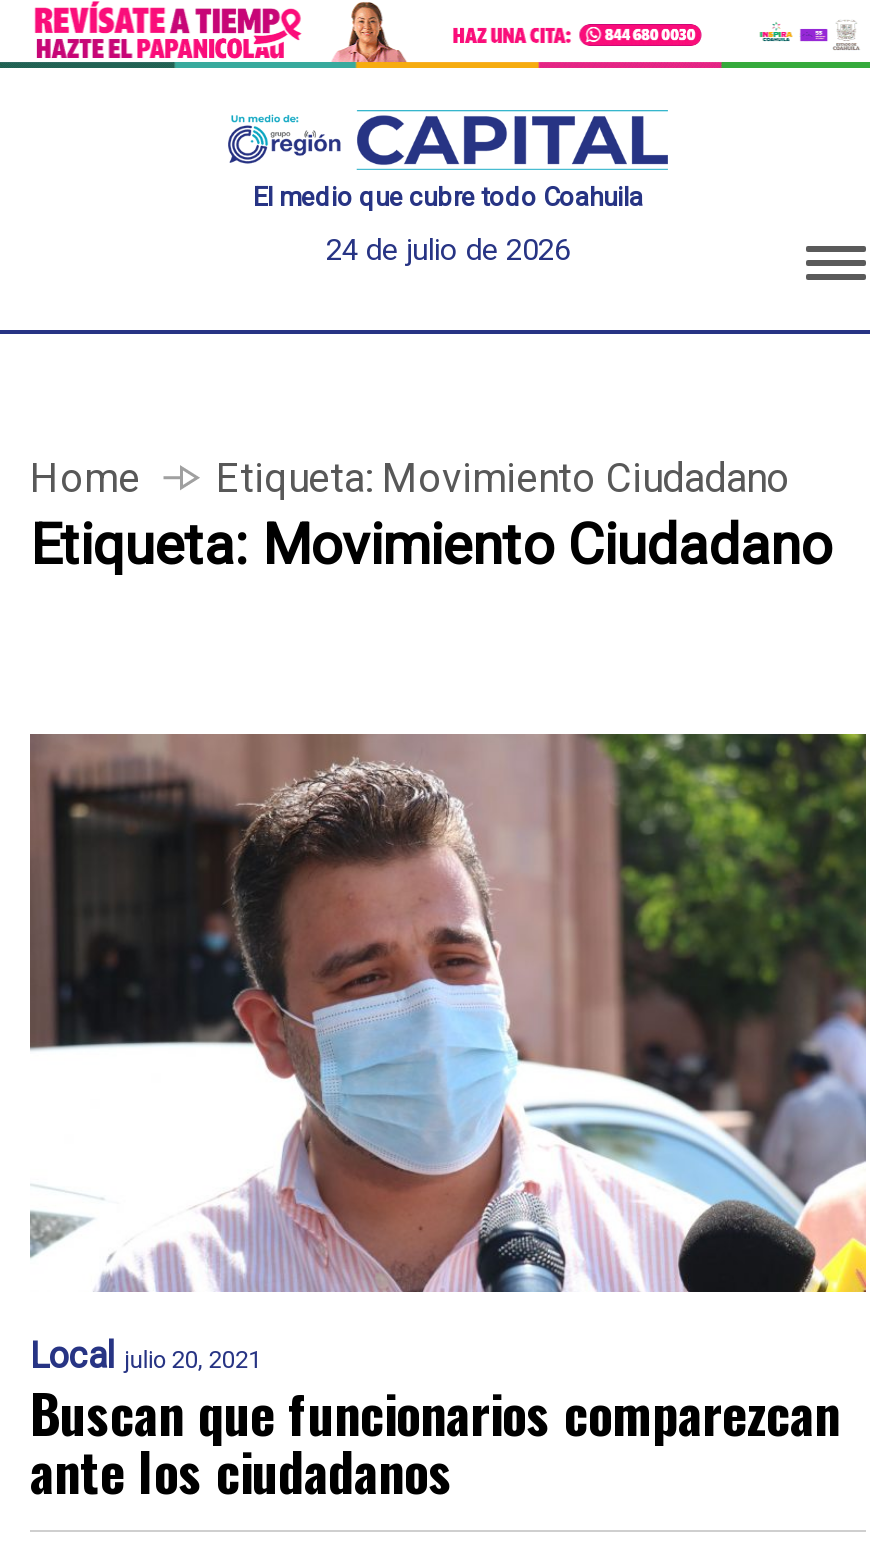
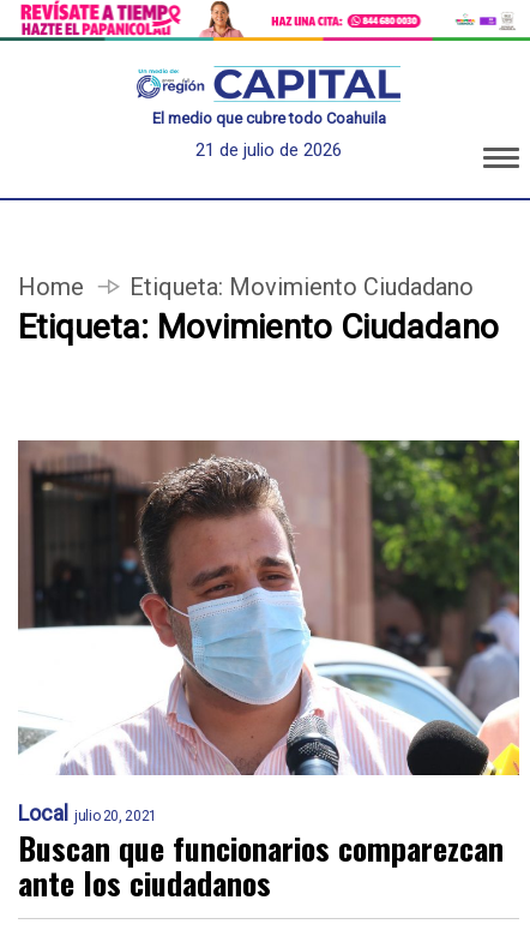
- 24 de julio de 2026
+ 21 de julio de 2026
